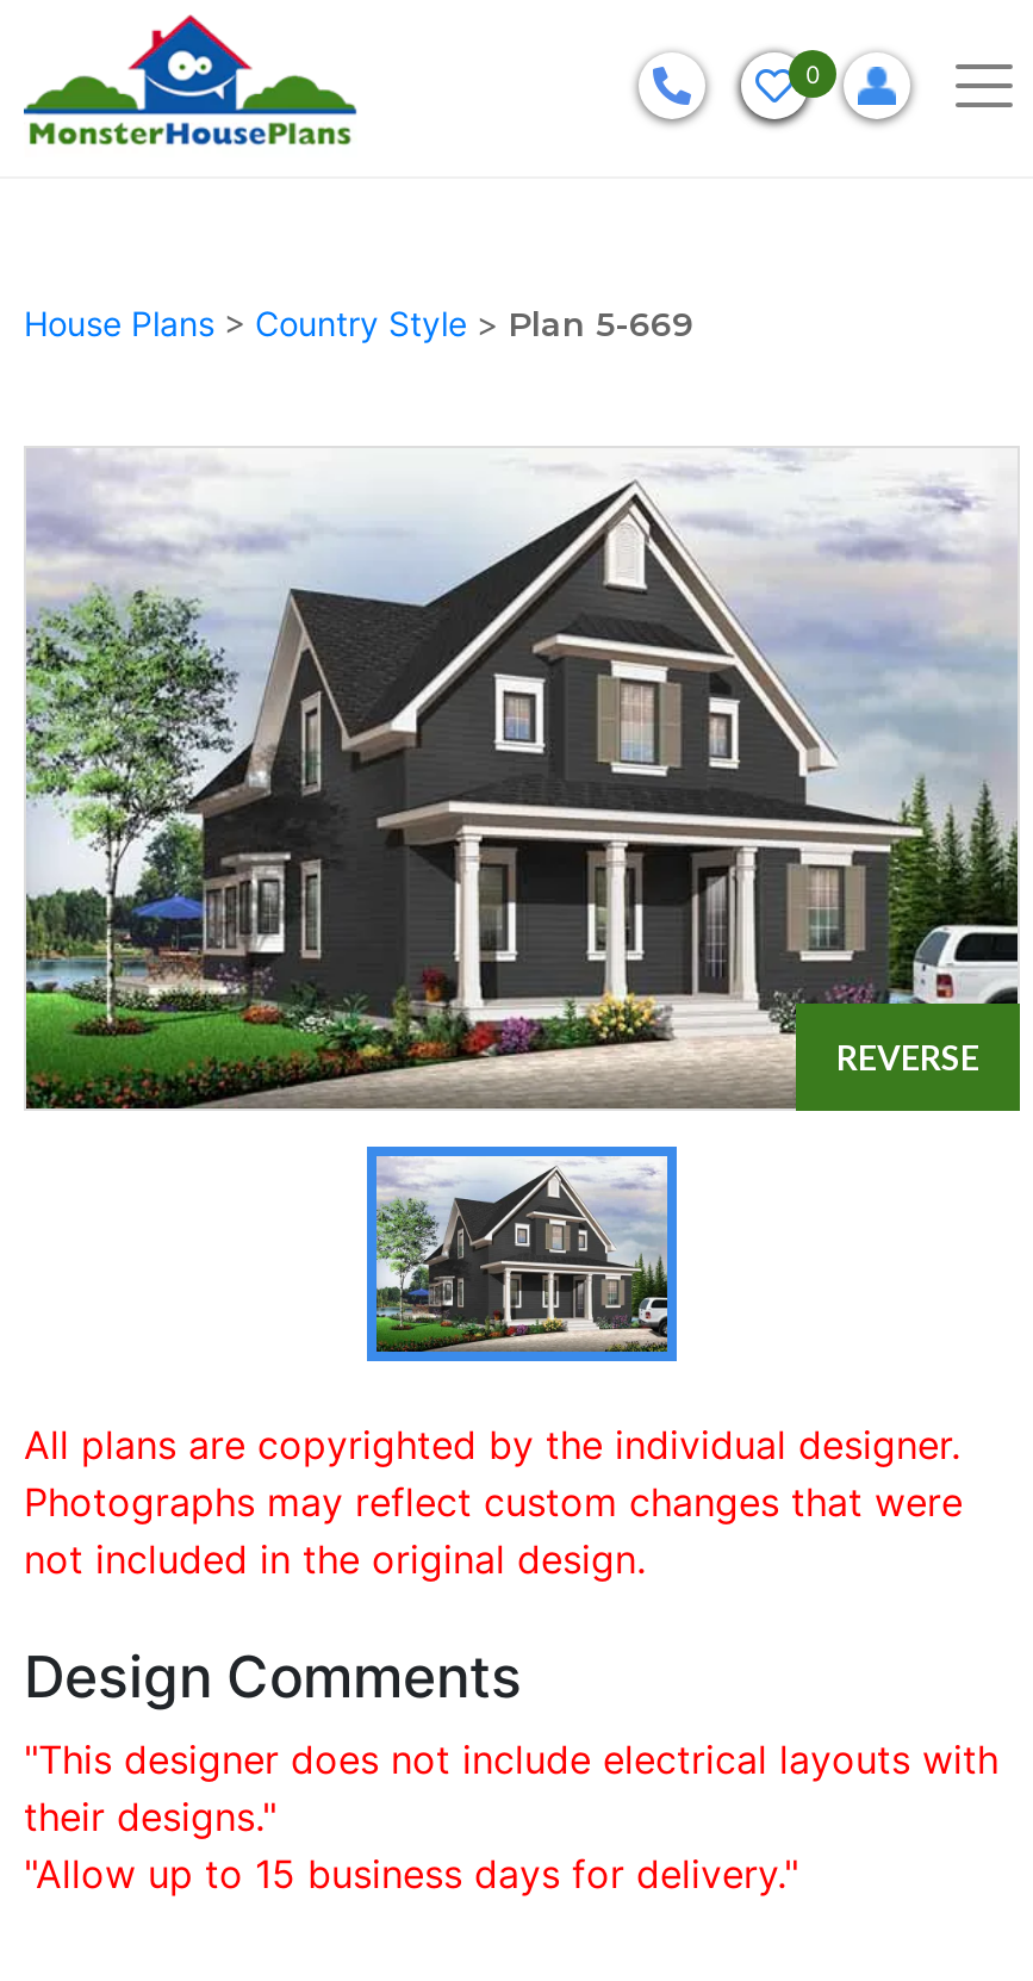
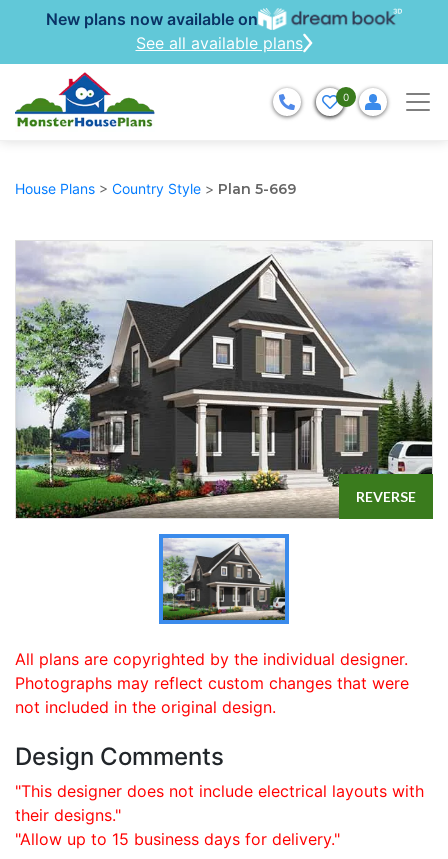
+ New plans now available on
+ See all available plans

moved down: [image]
